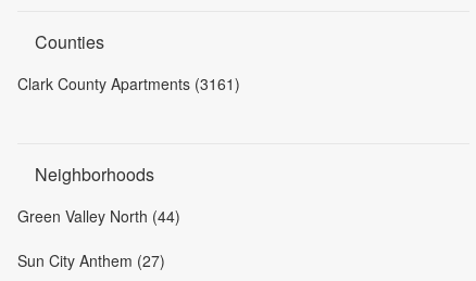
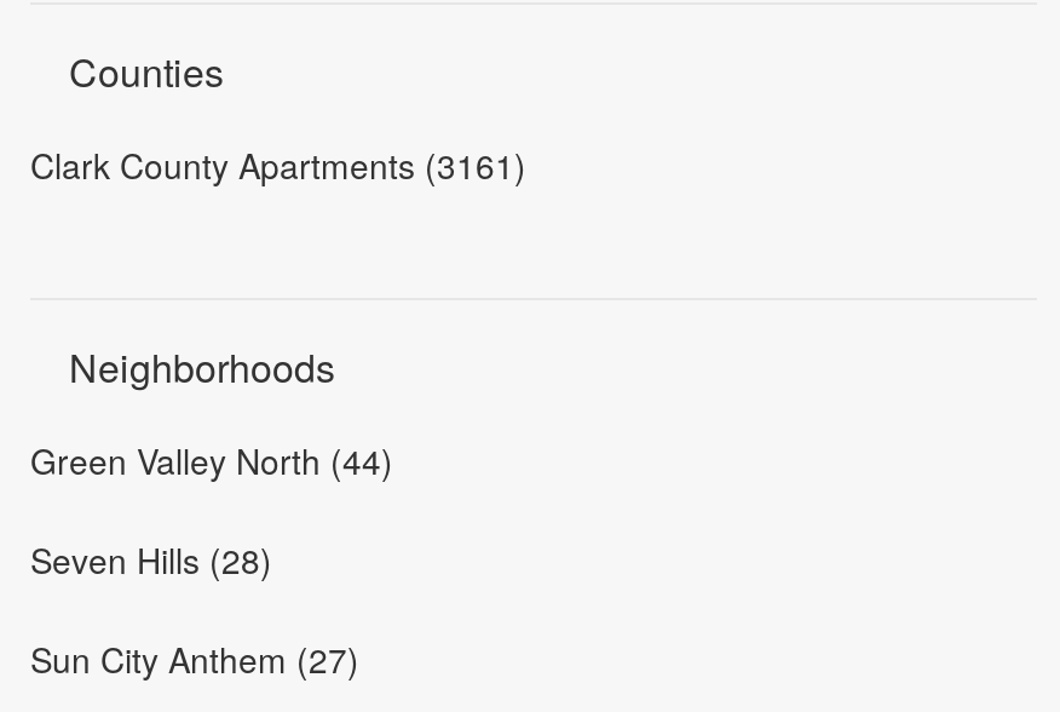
+ Seven Hills (28)
